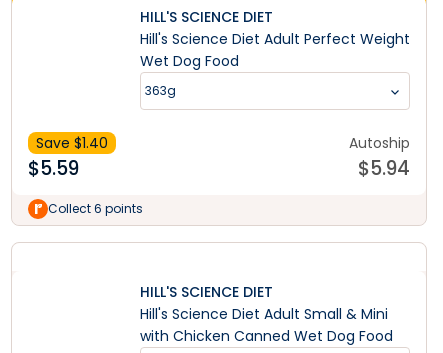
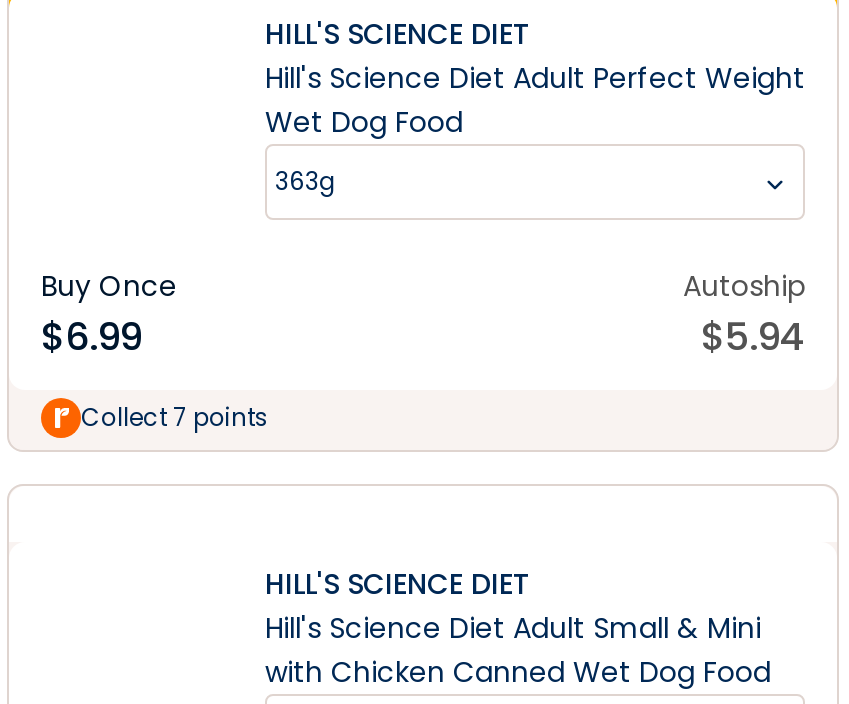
- Save $1.40
- $5.59
+ Buy Once
+ $6.99

- Collect 6 points
+ Collect 7 points
